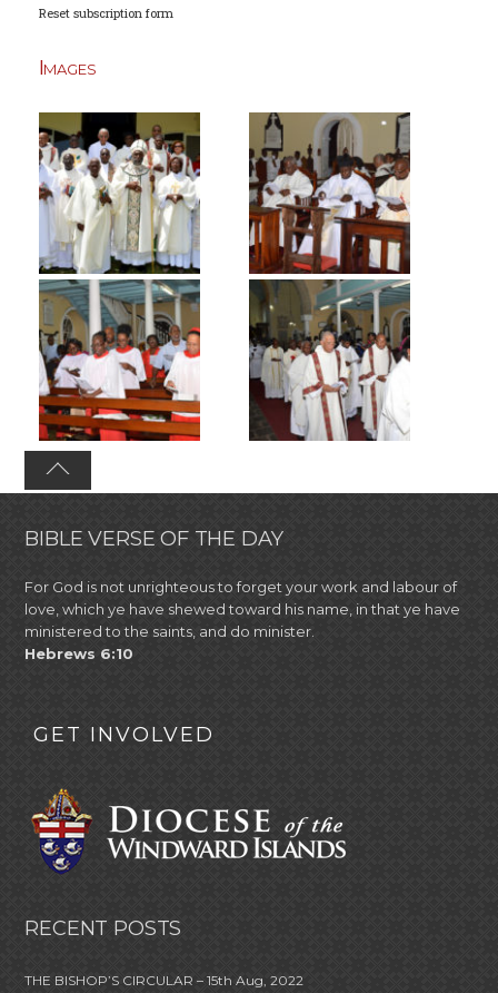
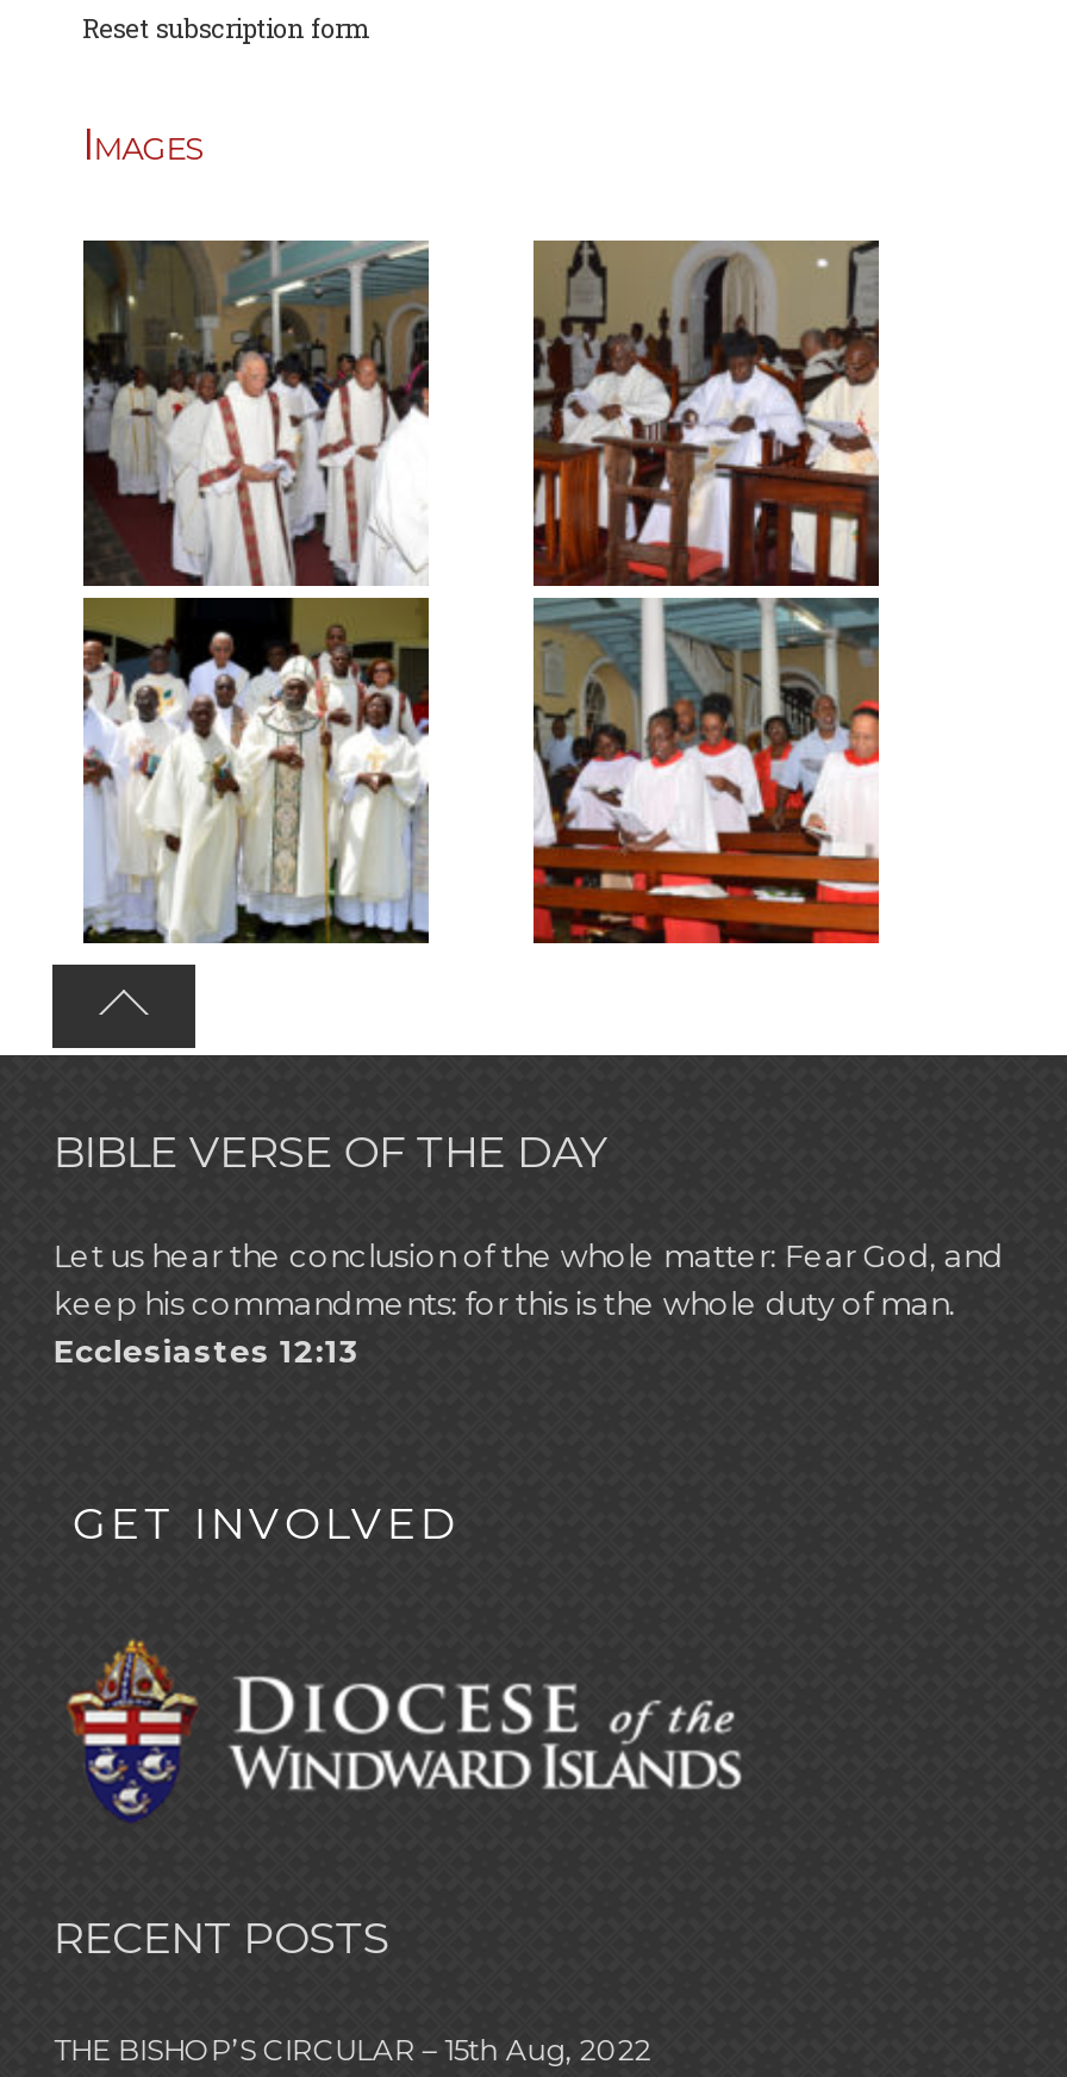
- [image]
+ [image]

- [image]
+ [image]

- For God is not unrighteous to forget your work and labour of
- love, which ye have shewed toward his name, in that ye have
- ministered to the saints, and do minister.
- Hebrews 6:10
+ Let us hear the conclusion of the whole matter: Fear God, and
+ keep his commandments: for this is the whole duty of man.
+ Ecclesiastes 12:13
